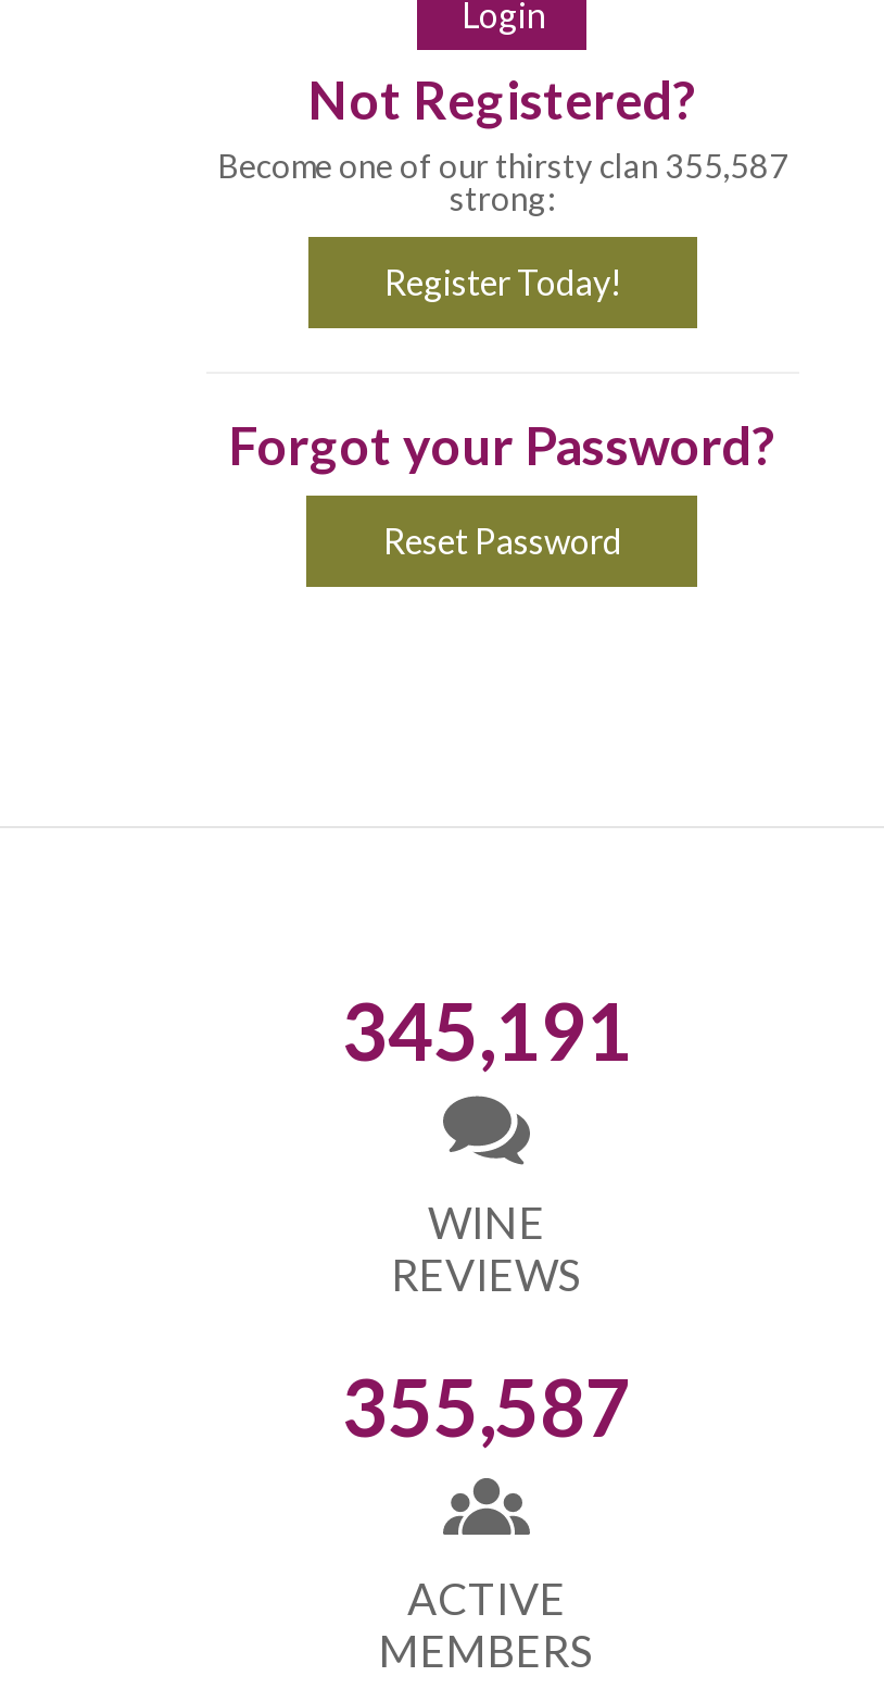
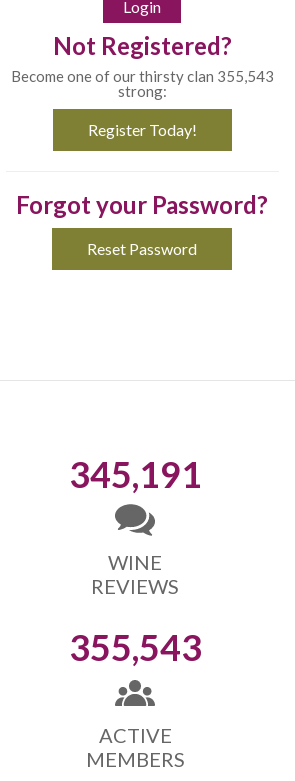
- Become one of our thirsty clan 355,587
+ Become one of our thirsty clan 355,543

- 355,587
+ 355,543
